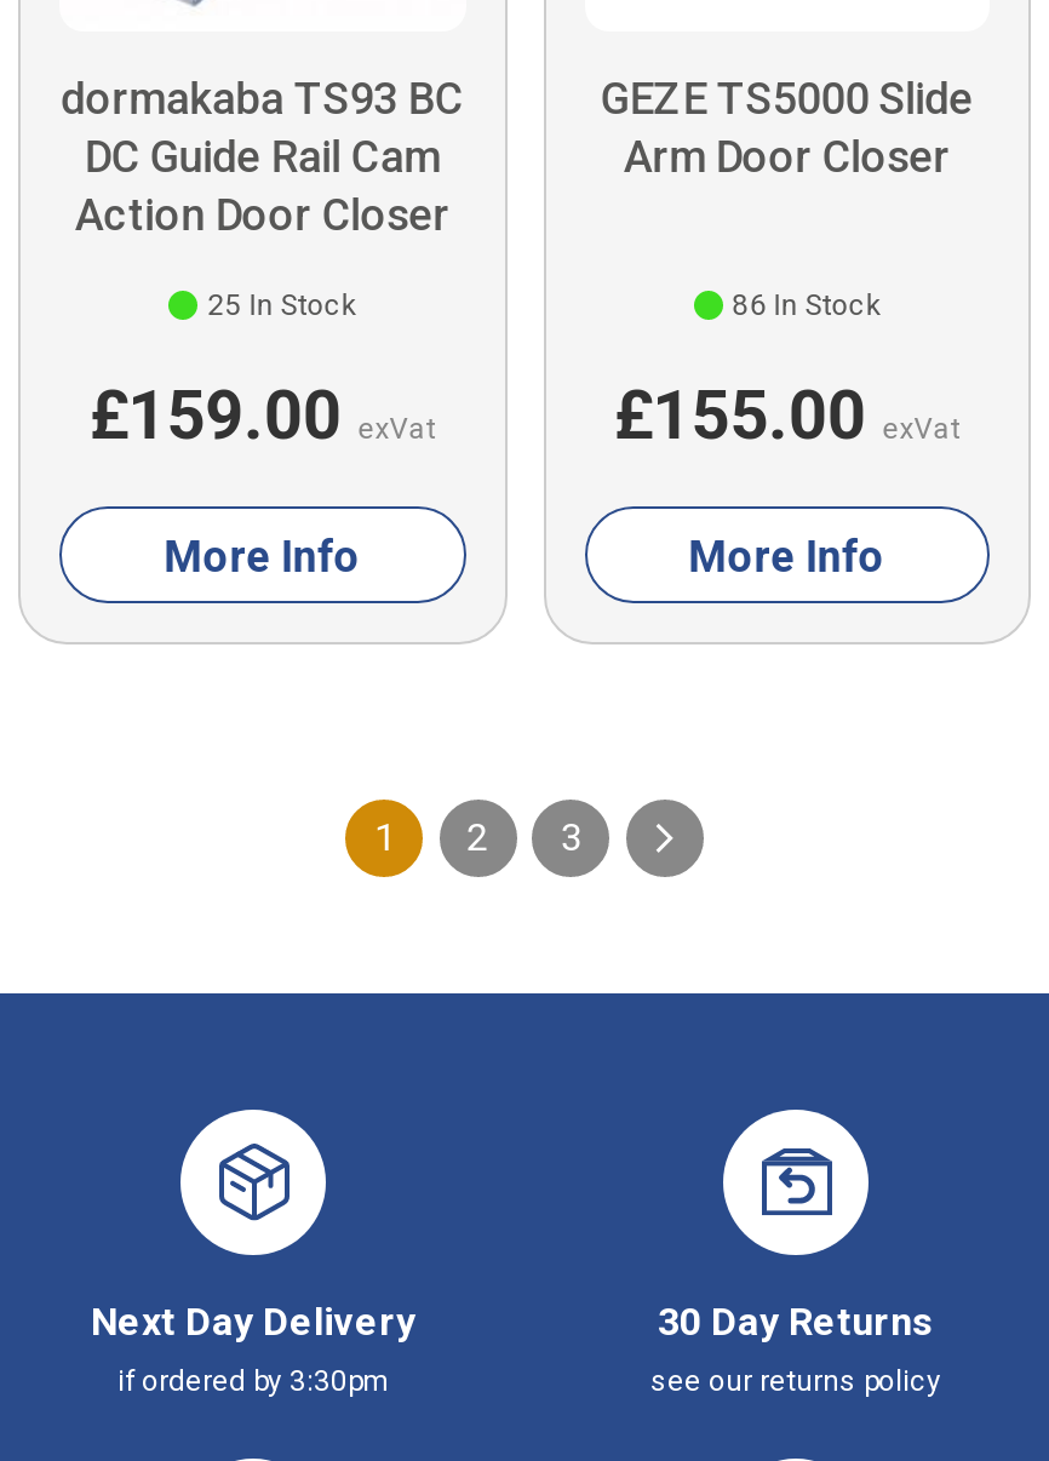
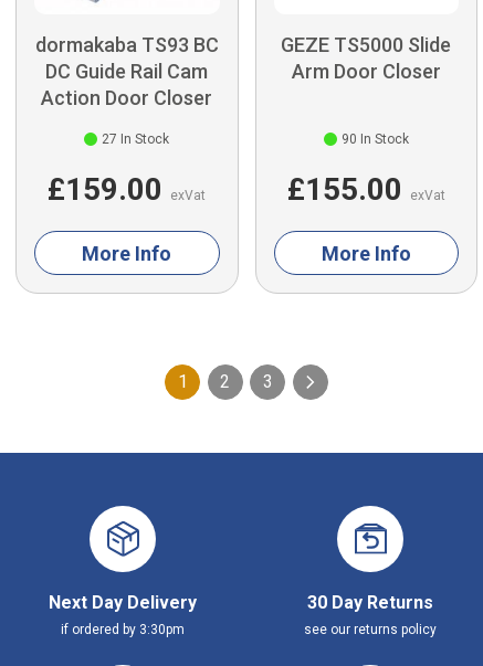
- 25 In Stock
+ 27 In Stock

- 86 In Stock
+ 90 In Stock
